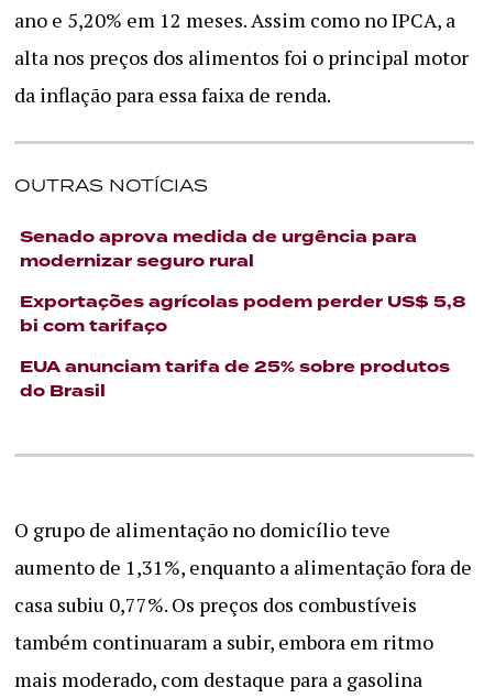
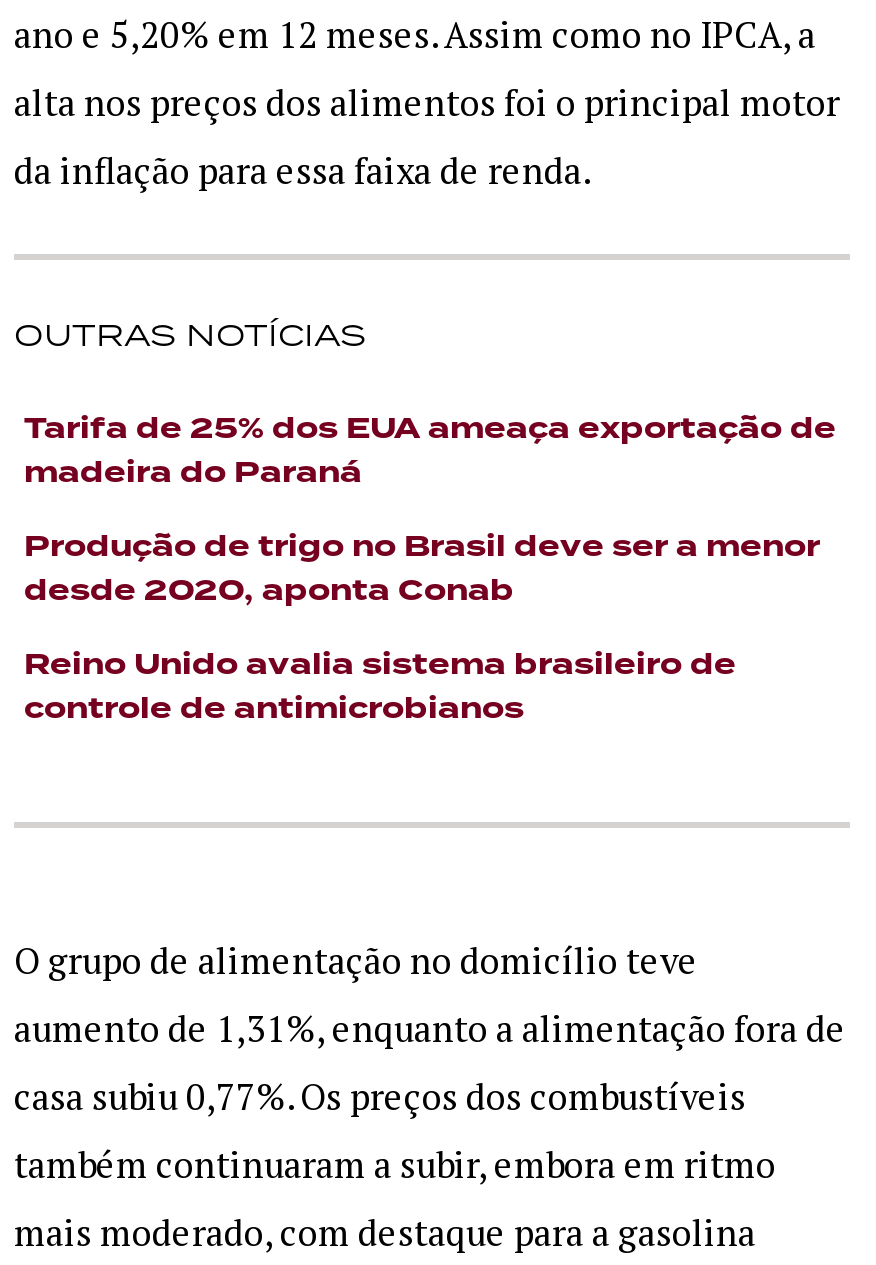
- Senado aprova medida de urgência para
- modernizar seguro rural
+ Tarifa de 25% dos EUA ameaça exportação de
+ madeira do Paraná

- Exportações agrícolas podem perder US$ 5,8
- bi com tarifaço
+ Produção de trigo no Brasil deve ser a menor
+ desde 2020, aponta Conab

- EUA anunciam tarifa de 25% sobre produtos
- do Brasil
+ Reino Unido avalia sistema brasileiro de
+ controle de antimicrobianos
